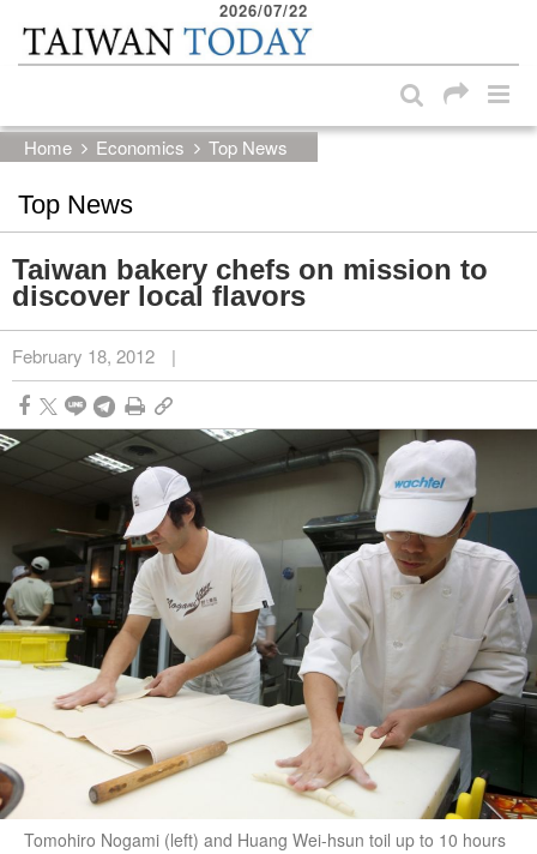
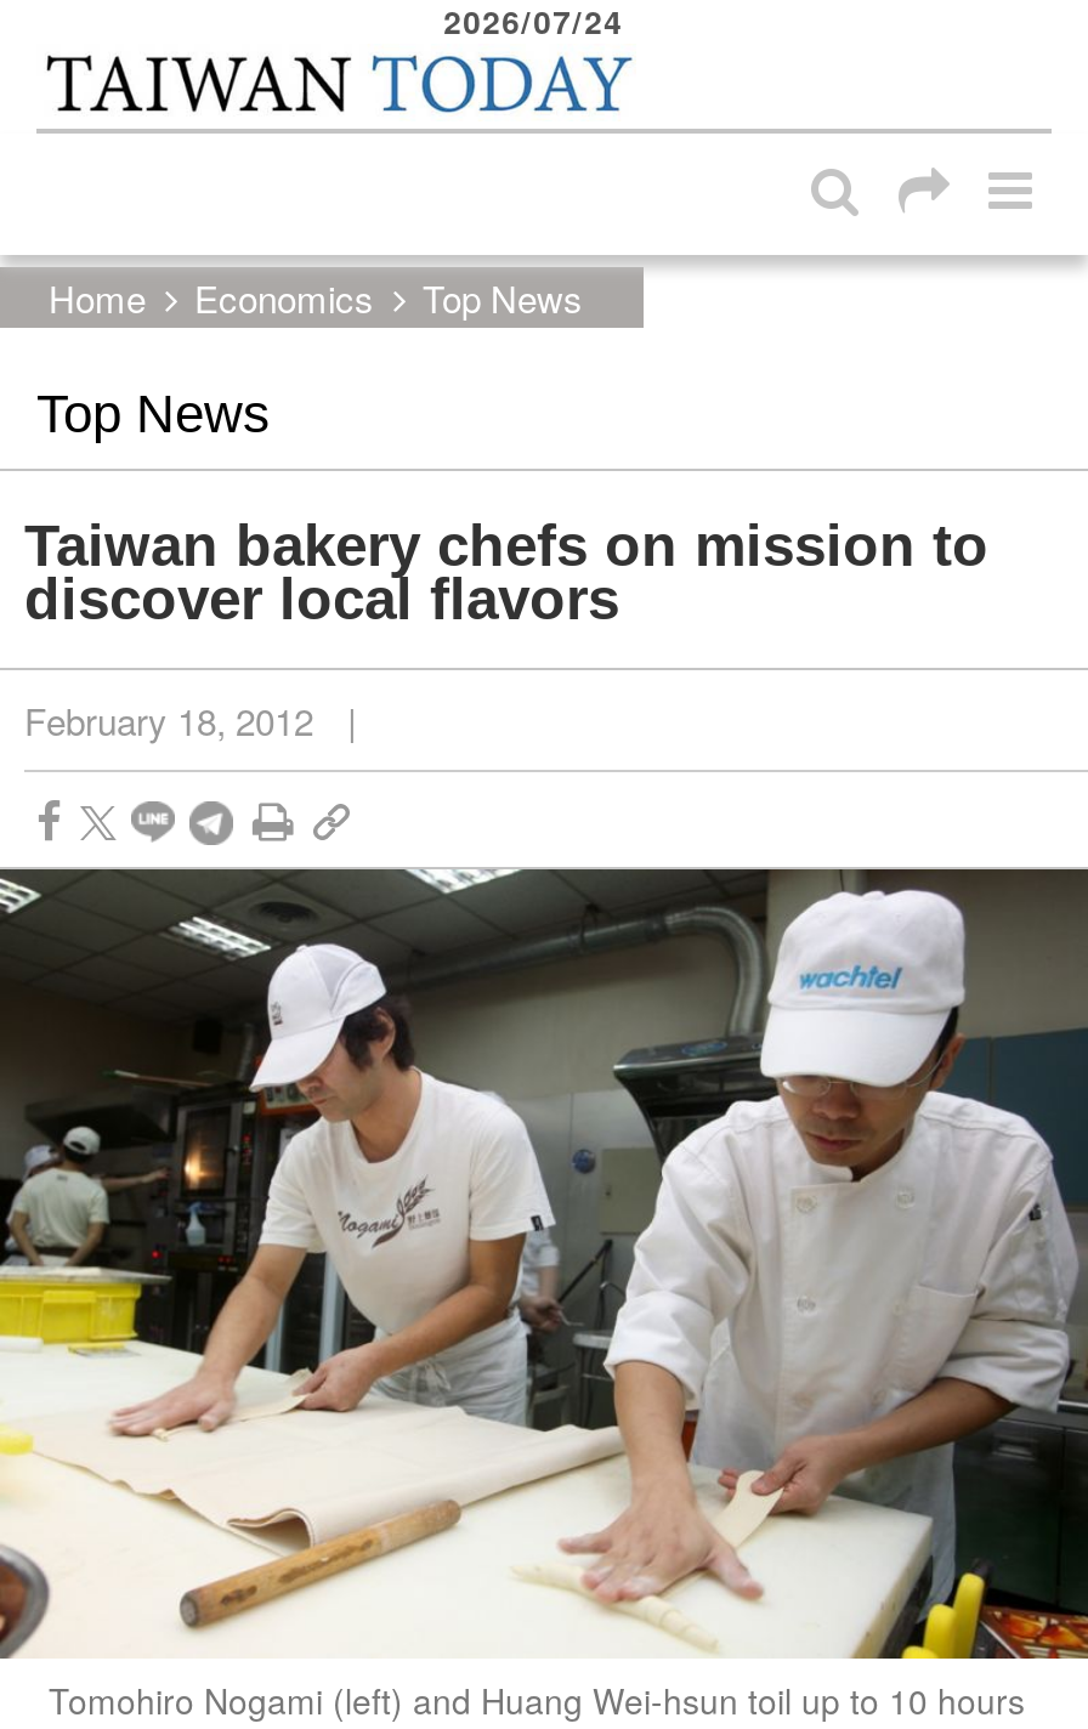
- 2026/07/22
+ 2026/07/24
